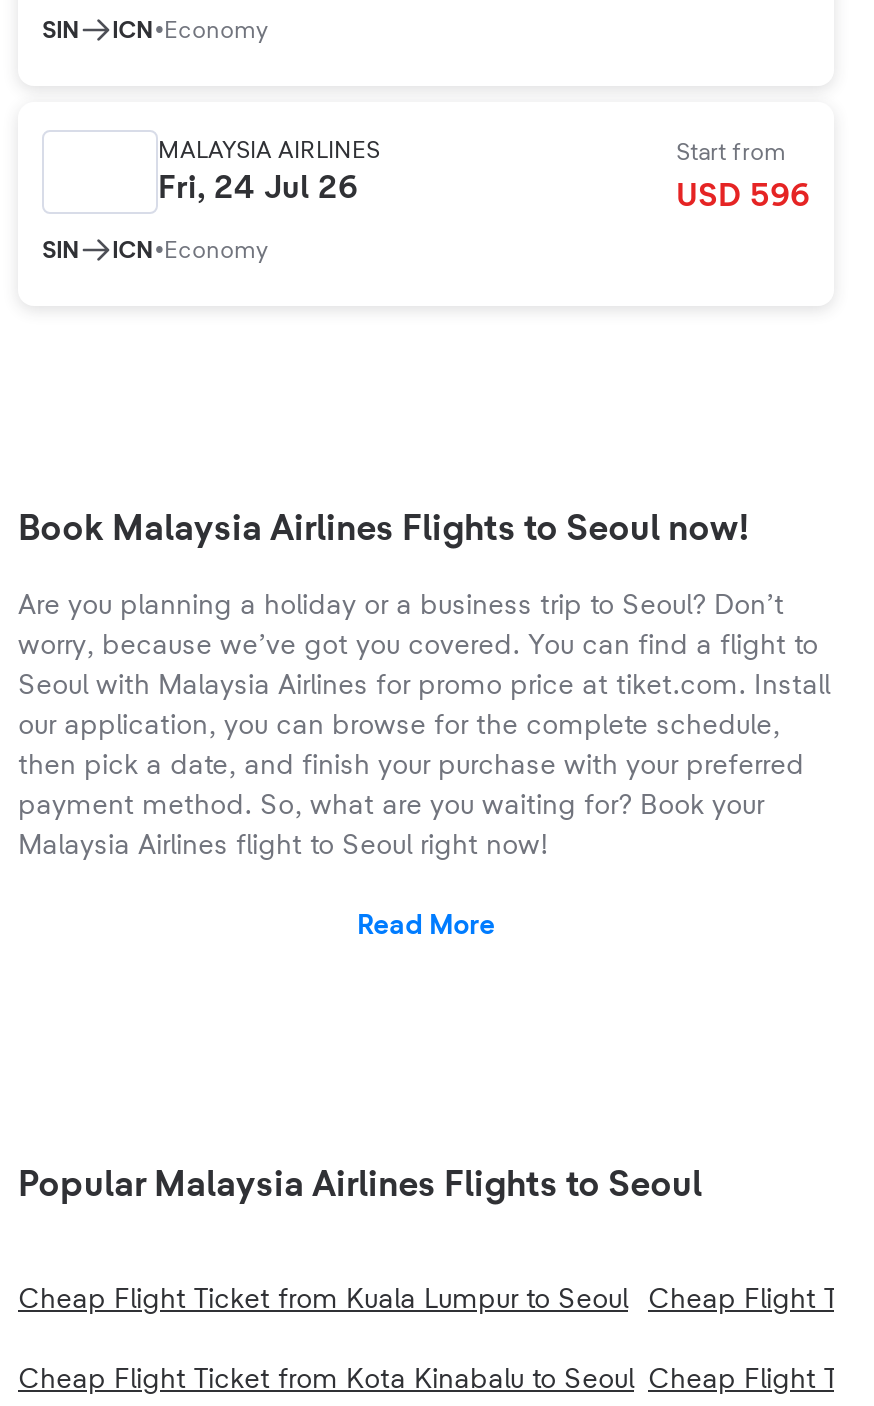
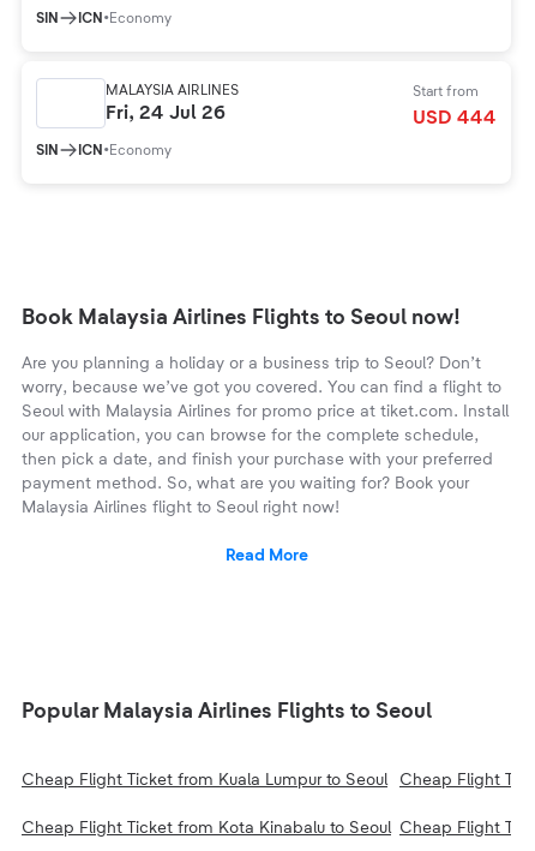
- USD 596
+ USD 444
